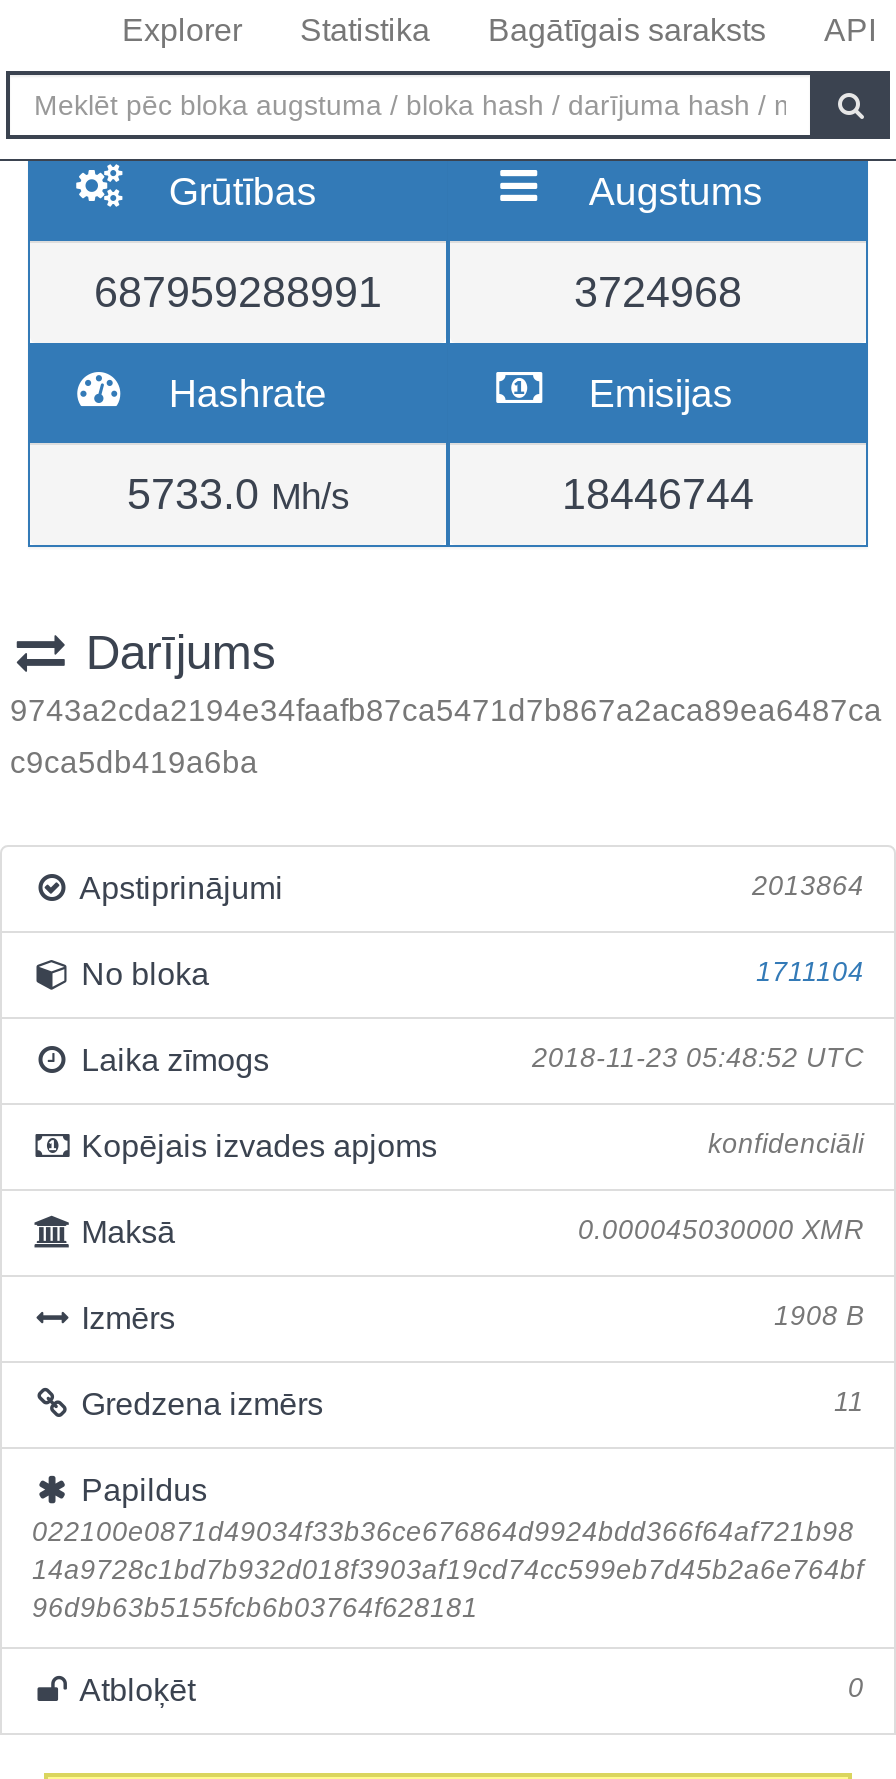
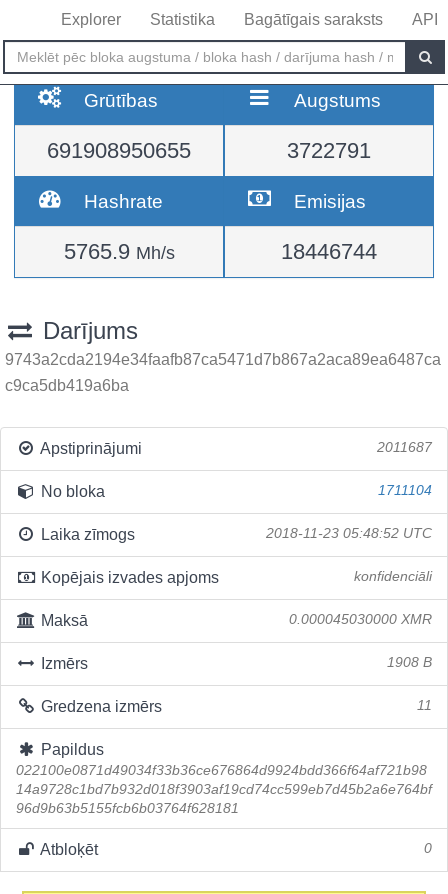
- 687959288991
+ 691908950655

- 3724968
+ 3722791

- 5733.0 Mh/s
+ 5765.9 Mh/s

- 2013864
+ 2011687
